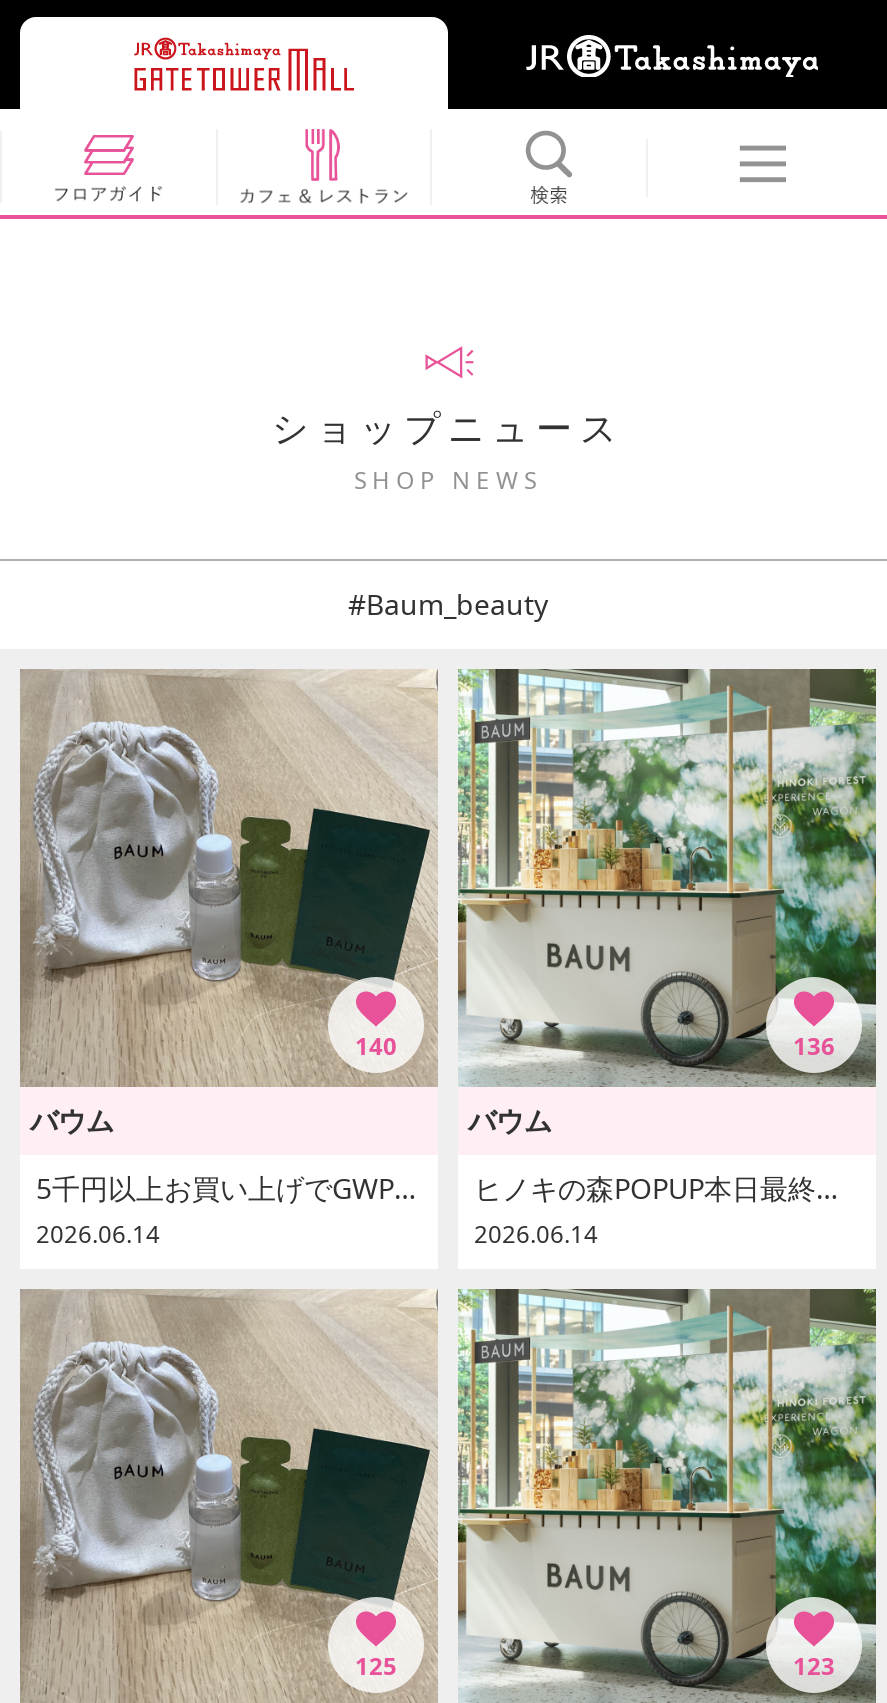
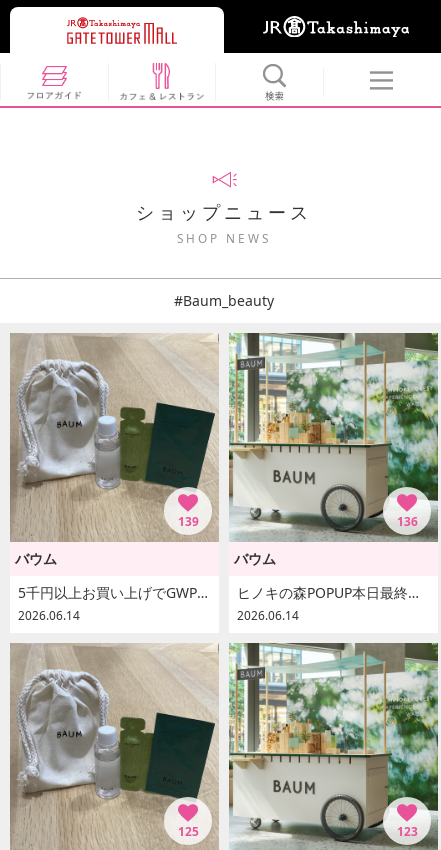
- 140
+ 139
